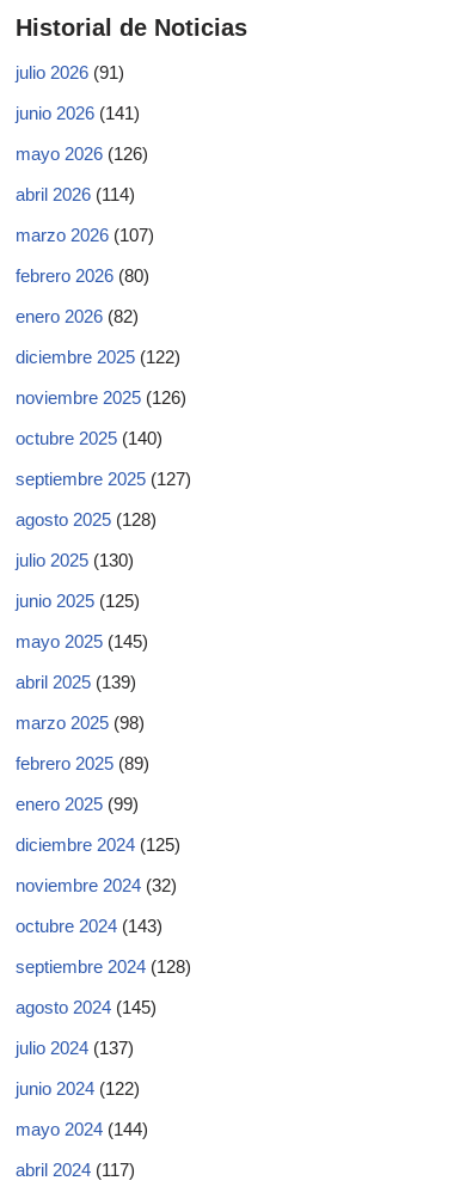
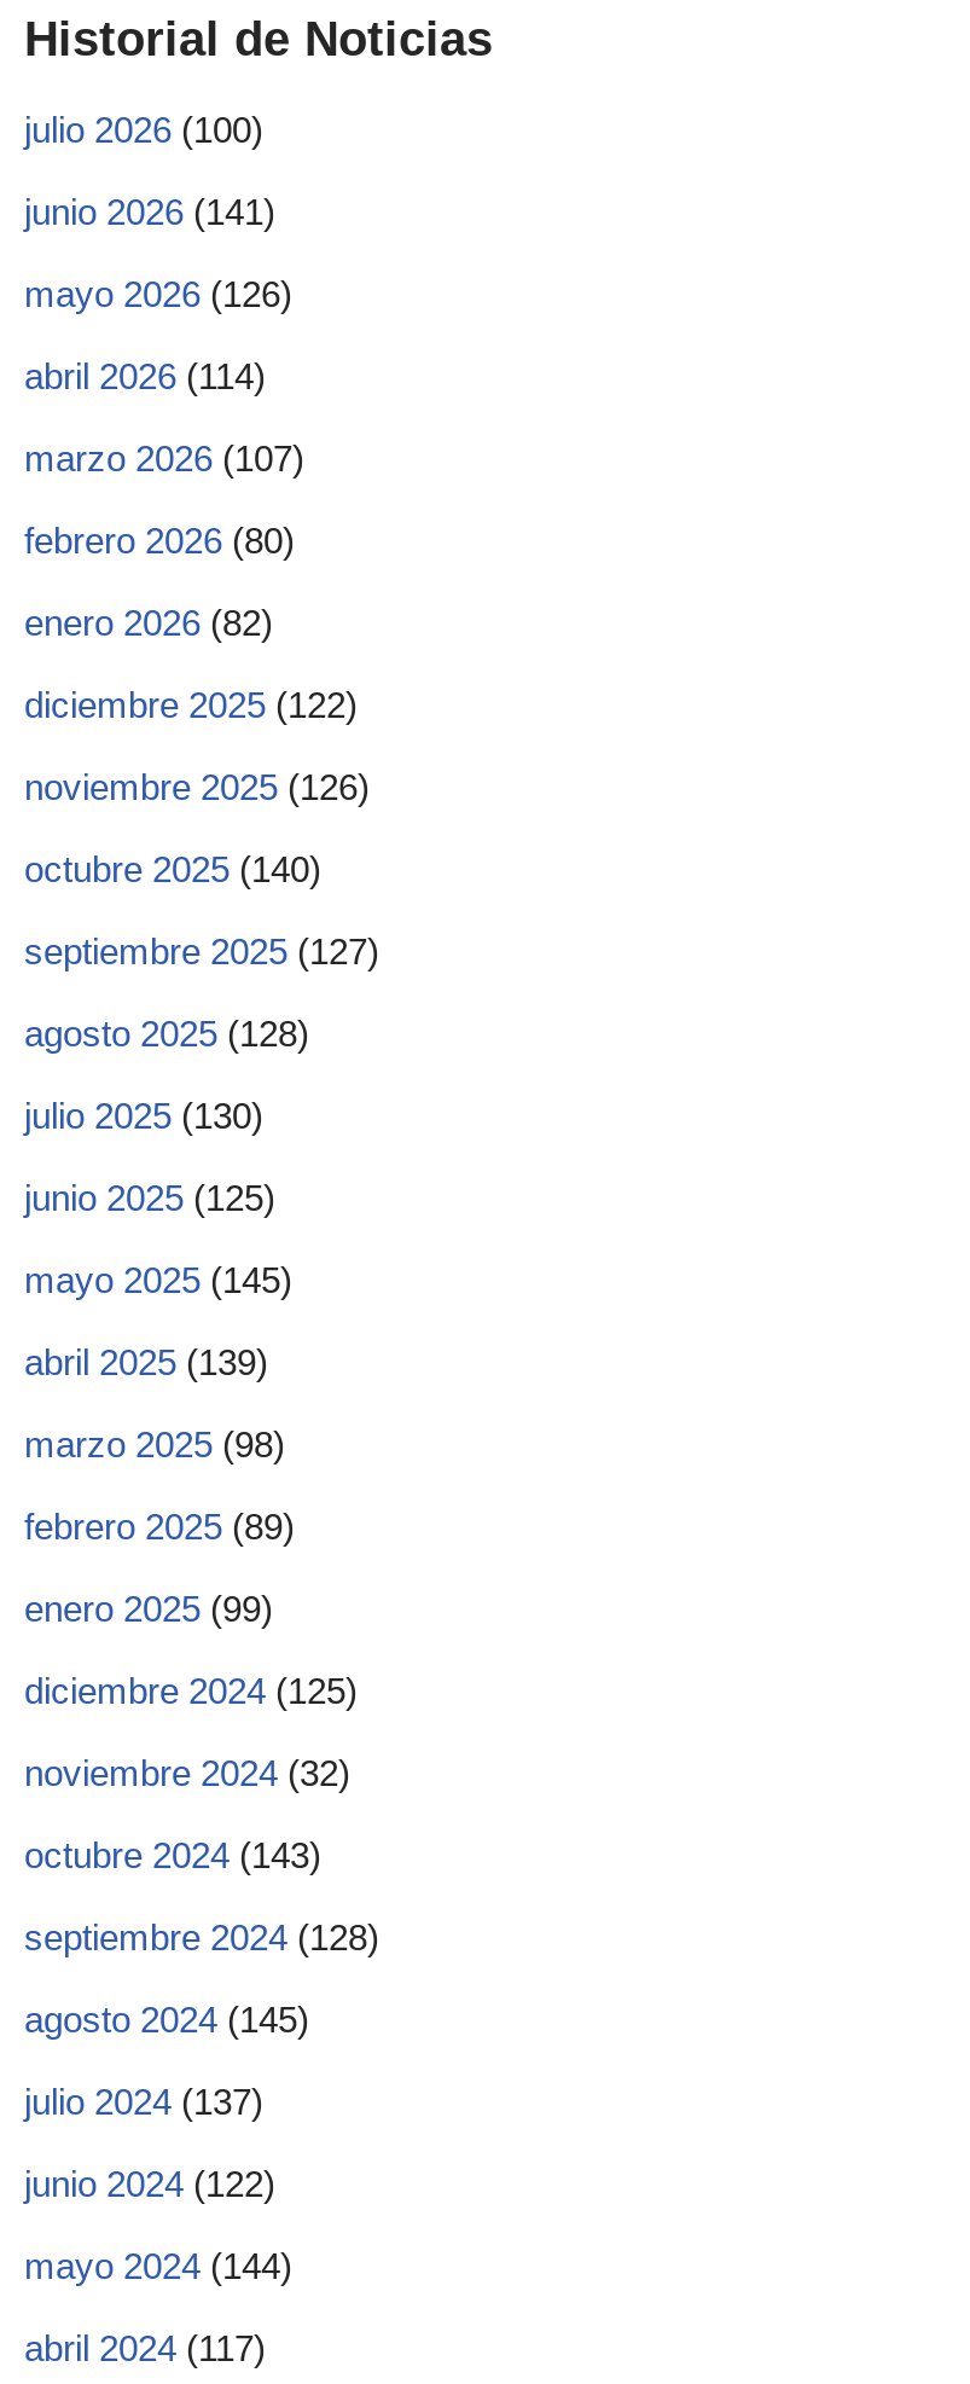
- julio 2026 (91)
+ julio 2026 (100)
